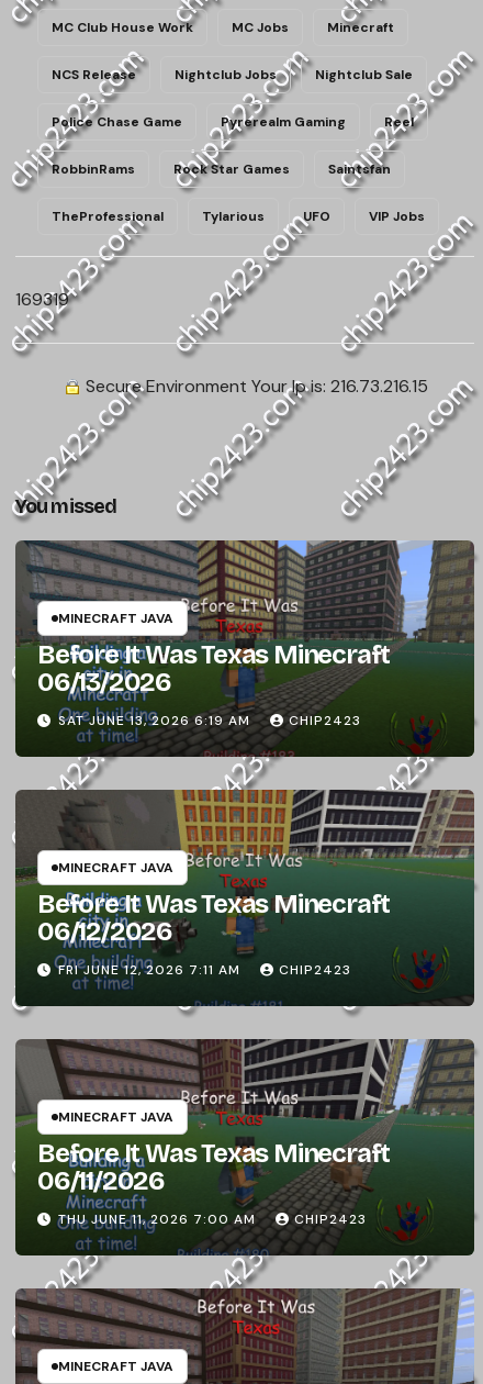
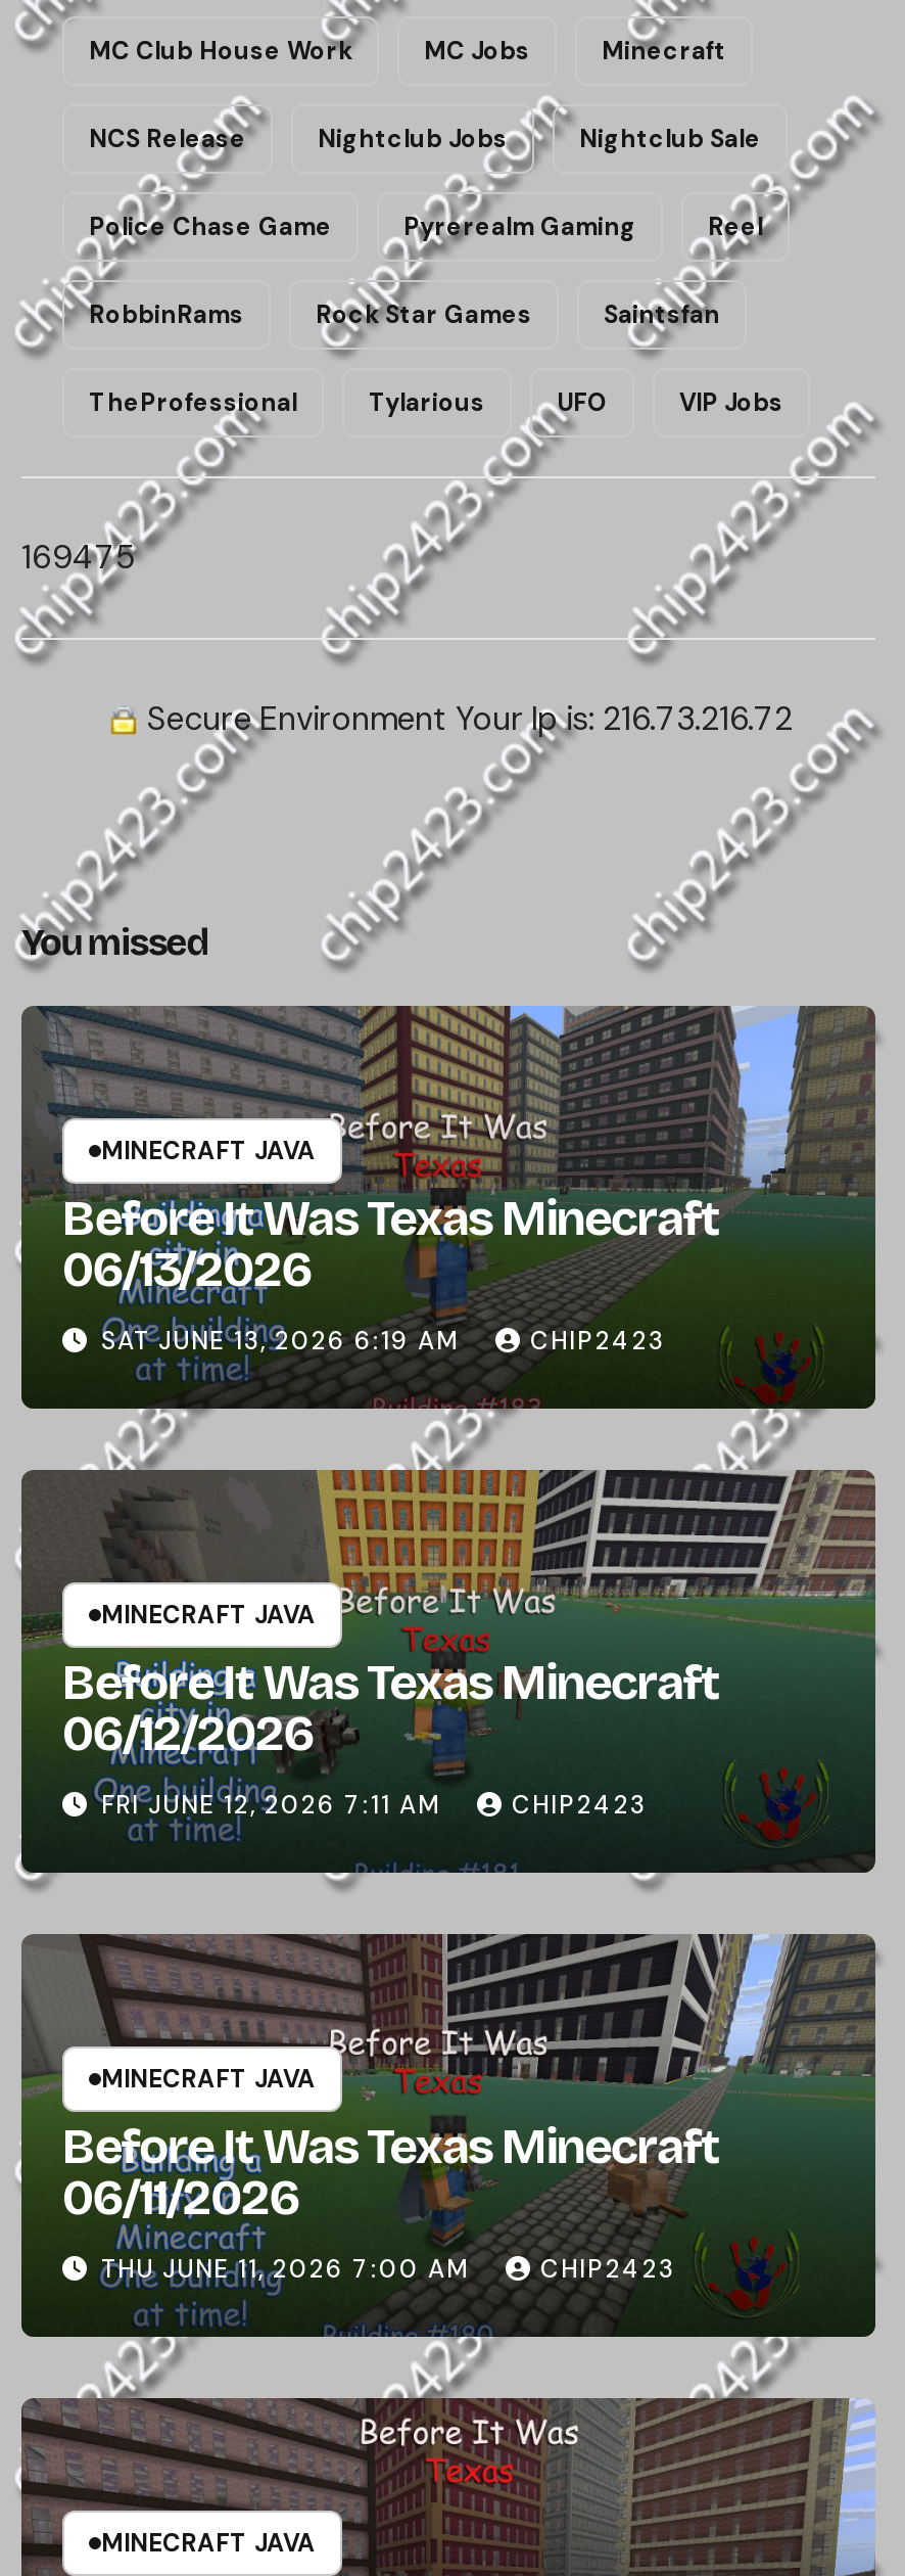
- 169319
+ 169475

- Secure Environment Your Ip is: 216.73.216.15
+ Secure Environment Your Ip is: 216.73.216.72
